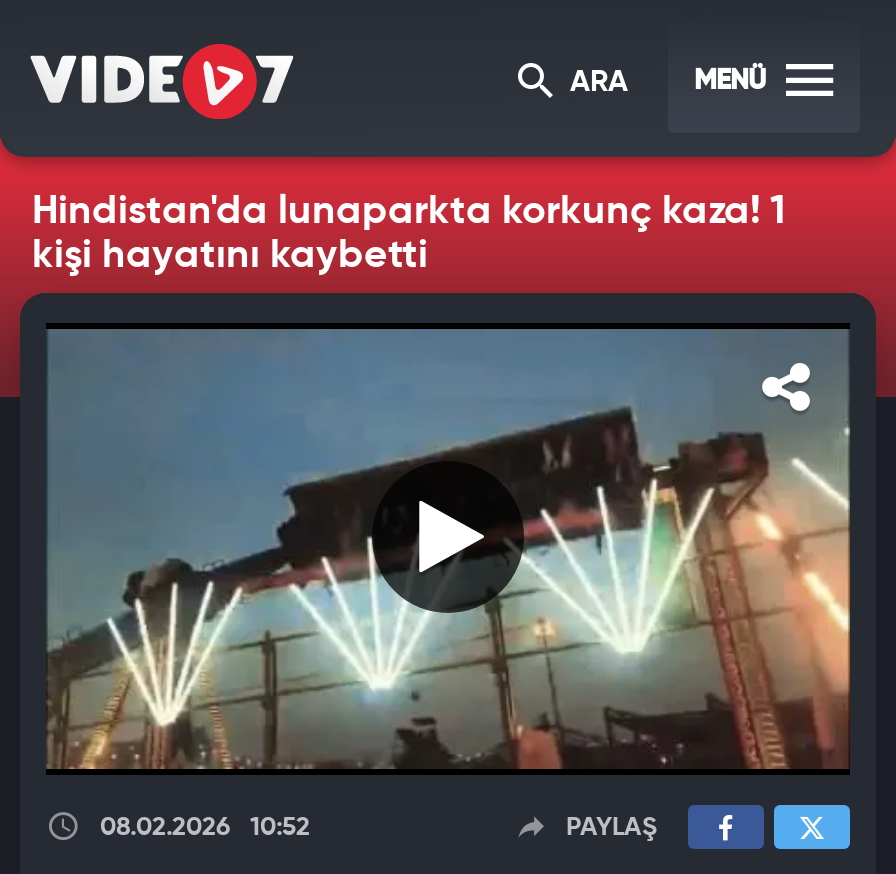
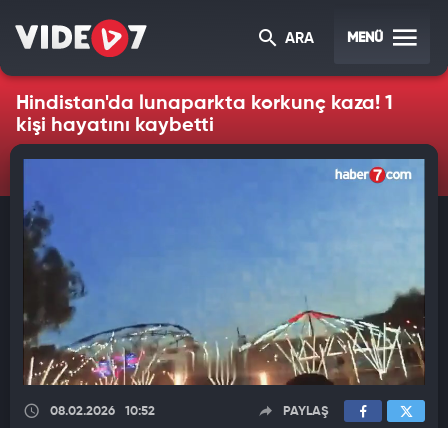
- [image]
+ [image]
